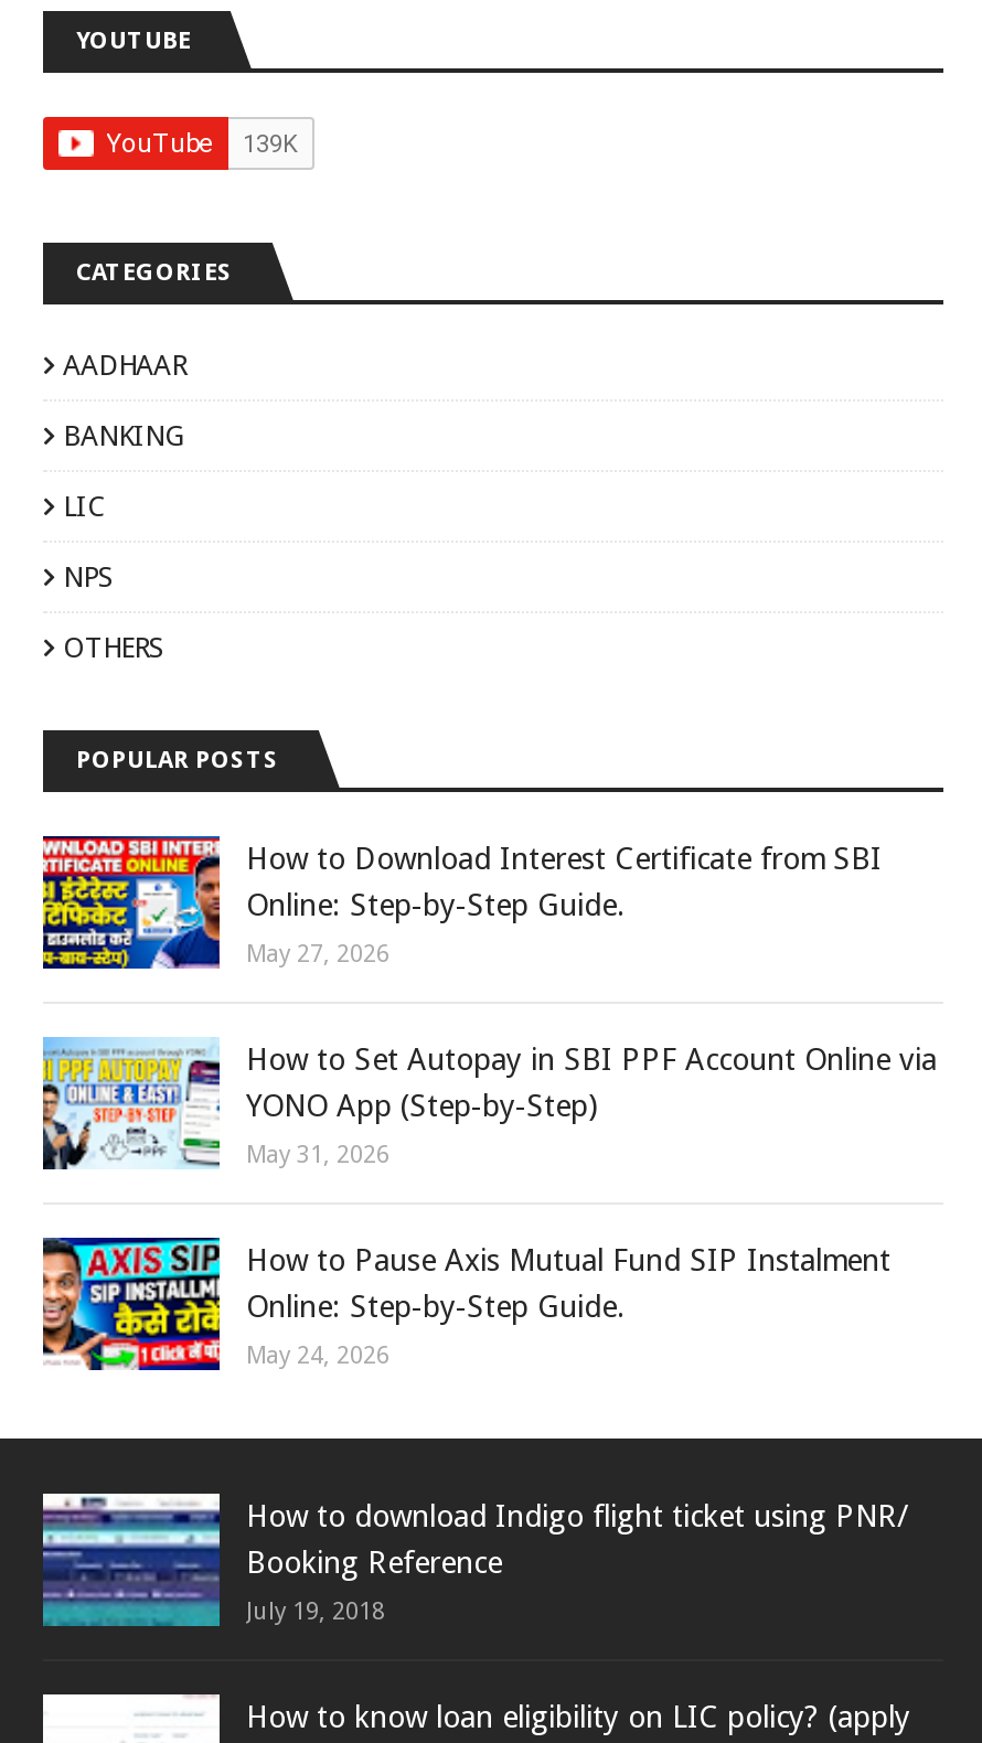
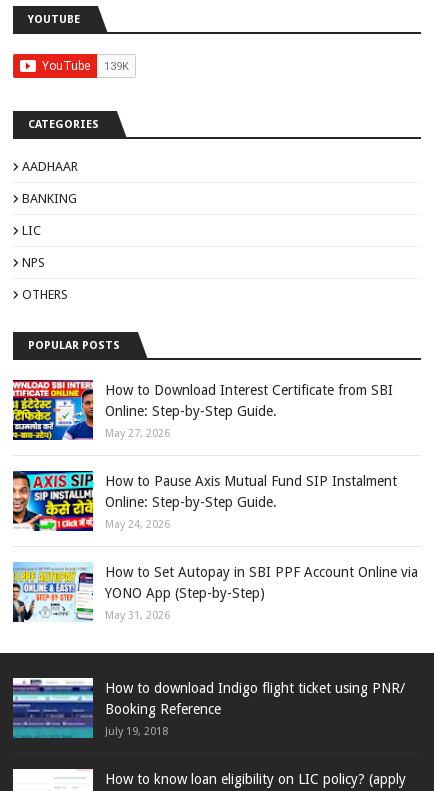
moved down: [image] | How to Set Autopay in SBI PPF Account Online via | YONO App (Step-by-Step) | May 31, 2026

moved up: [image] | How to Pause Axis Mutual Fund SIP Instalment | Online: Step-by-Step Guide. | May 24, 2026
